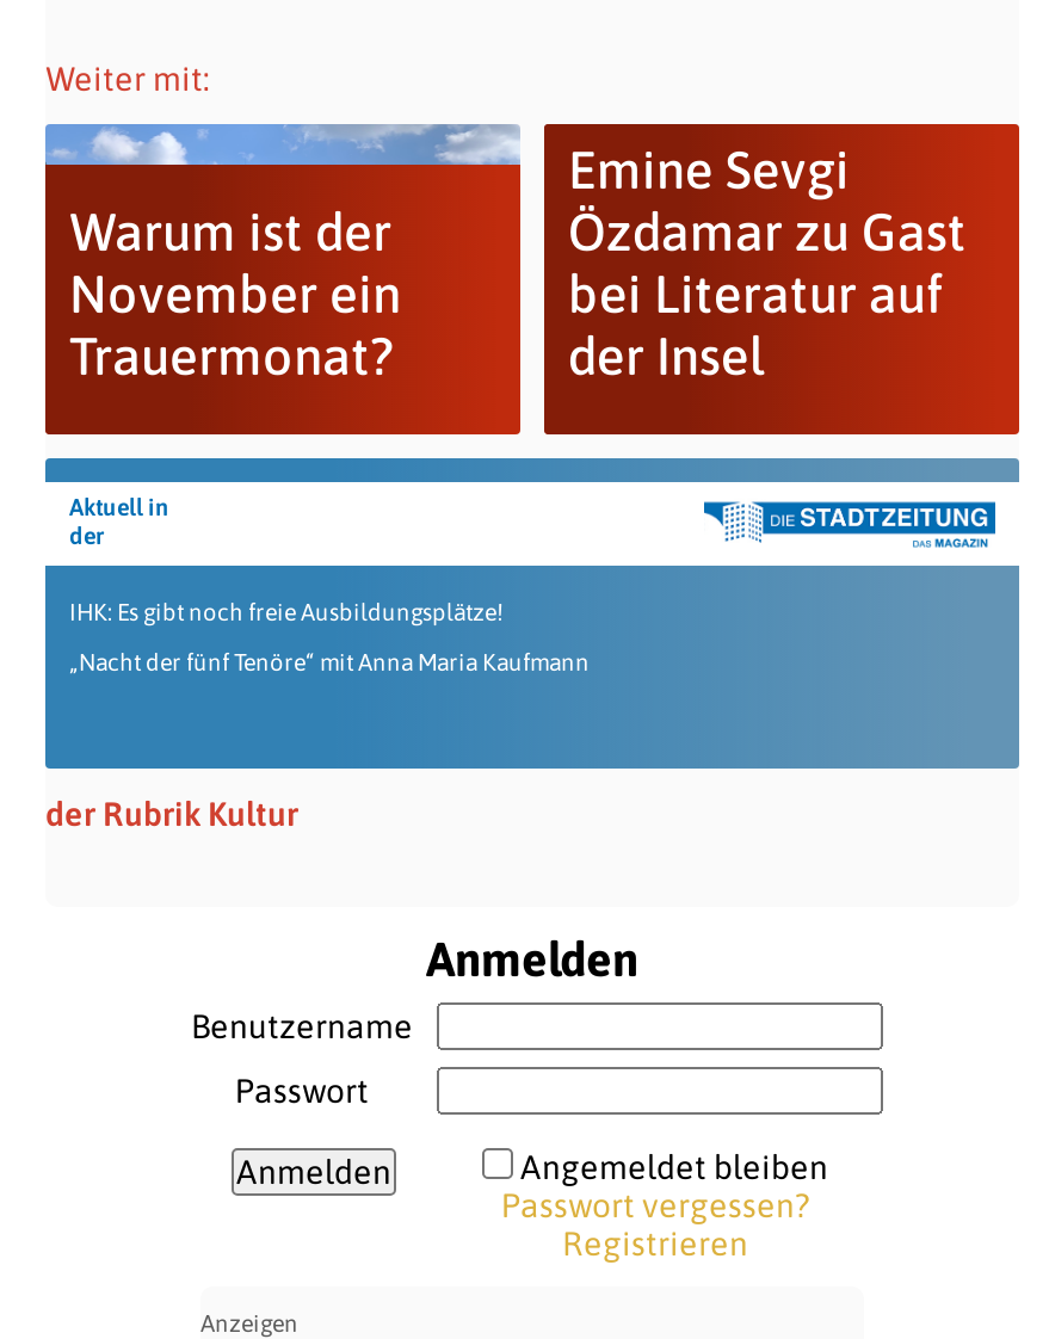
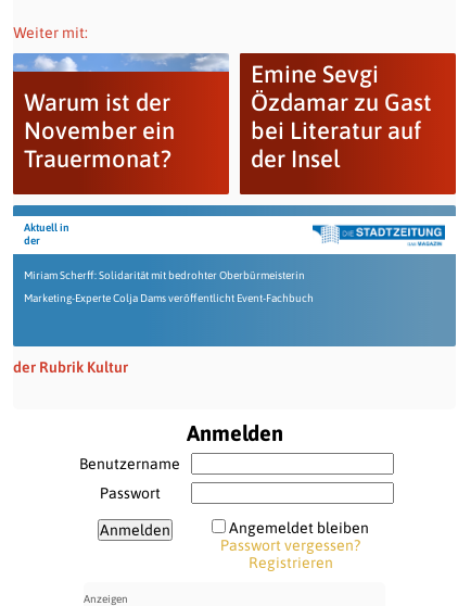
- IHK: Es gibt noch freie Ausbildungsplätze!
+ Miriam Scherff: Solidarität mit bedrohter Oberbürmeisterin

- „Nacht der fünf Tenöre“ mit Anna Maria Kaufmann
+ Marketing-Experte Colja Dams veröffentlicht Event-Fachbuch
